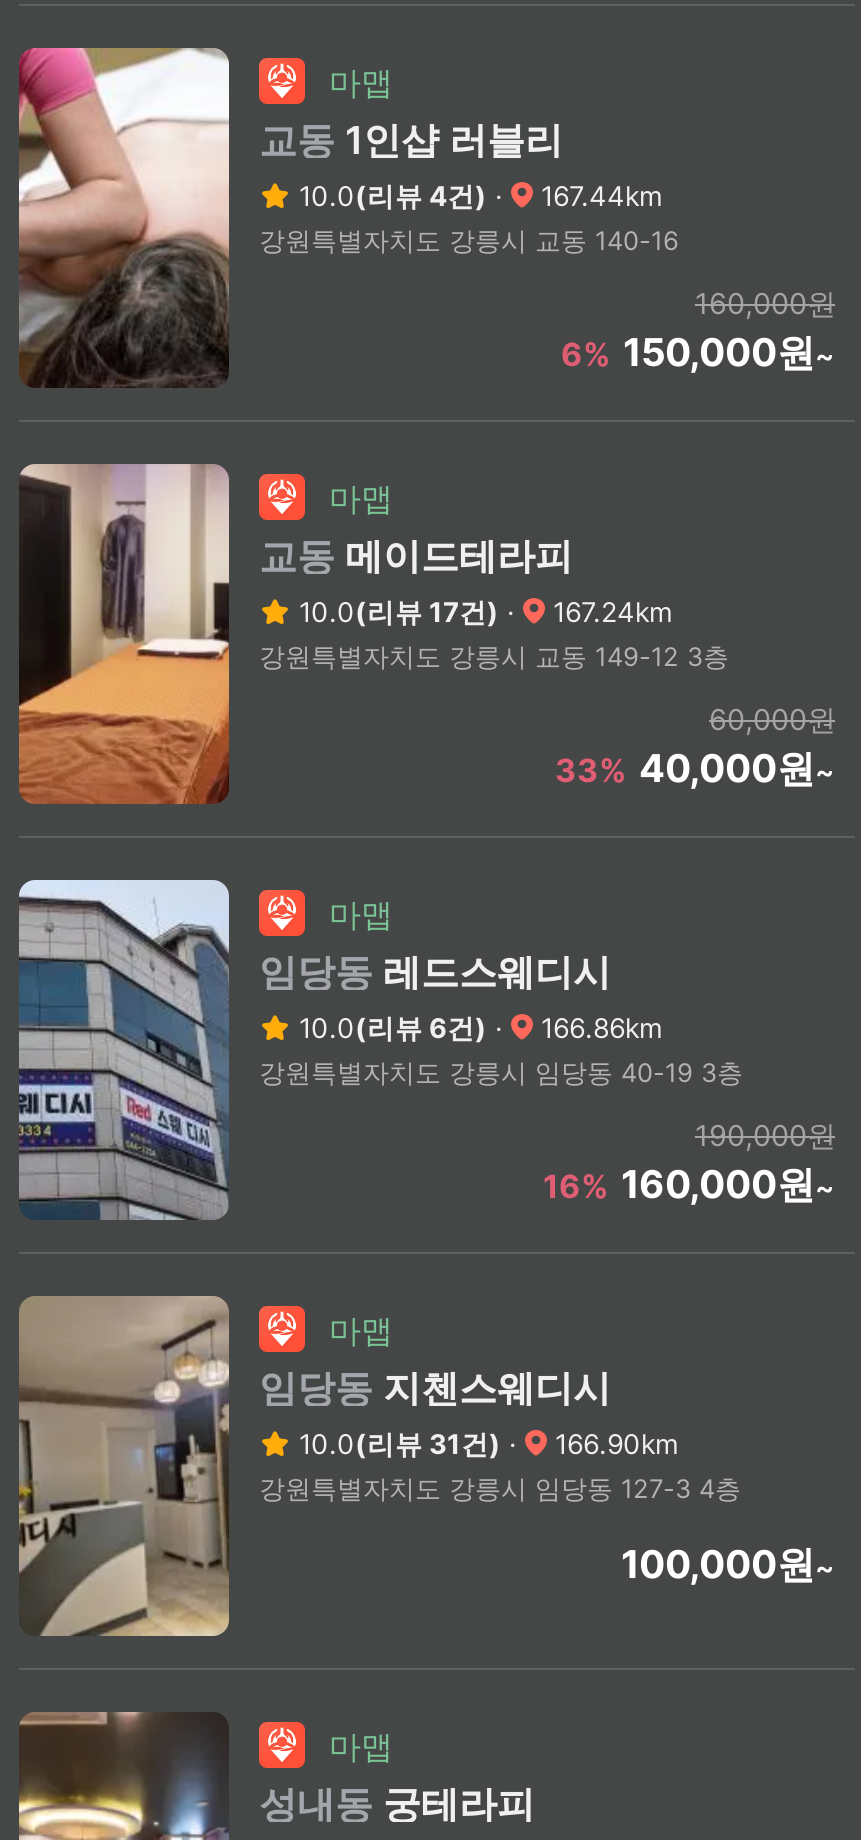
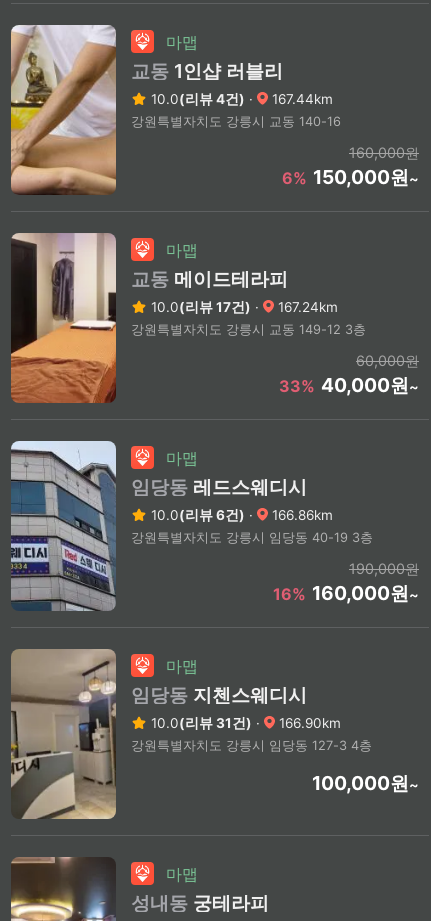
- [image]
+ [image]
